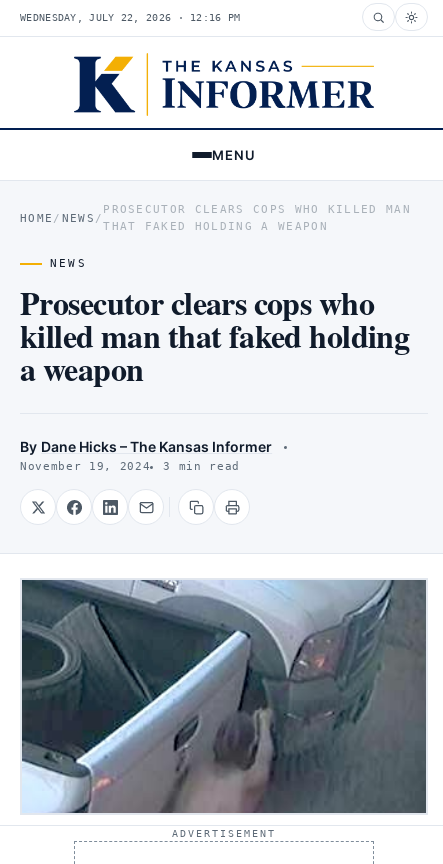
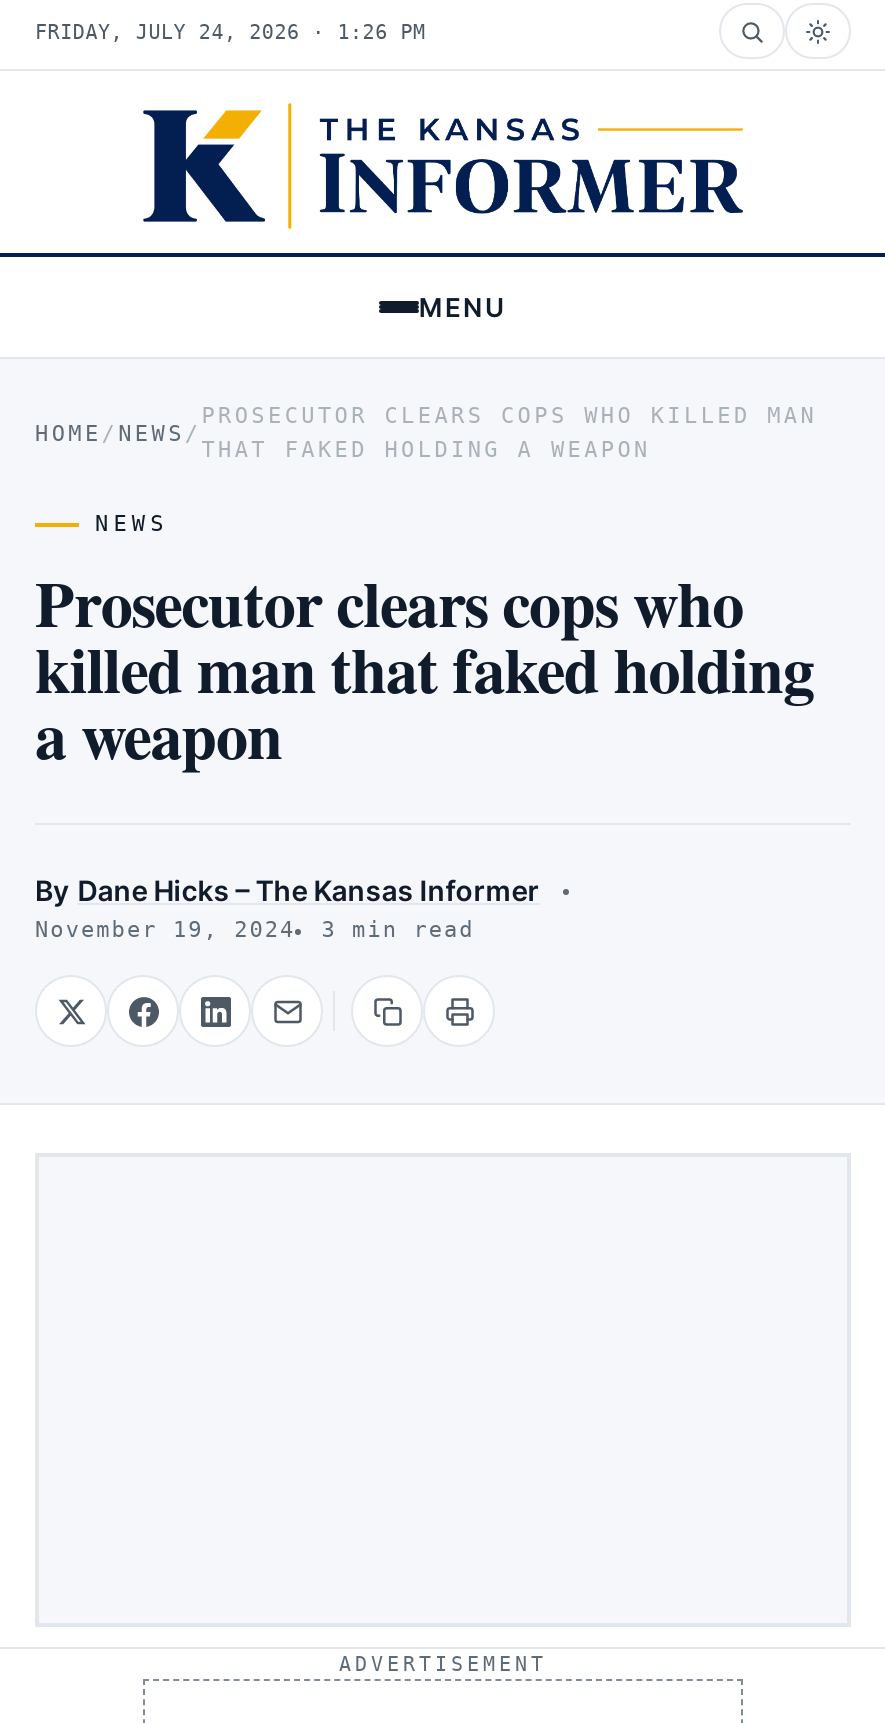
- WEDNESDAY, JULY 22, 2026 · 12:16 PM
+ FRIDAY, JULY 24, 2026 · 1:26 PM

- [image]
